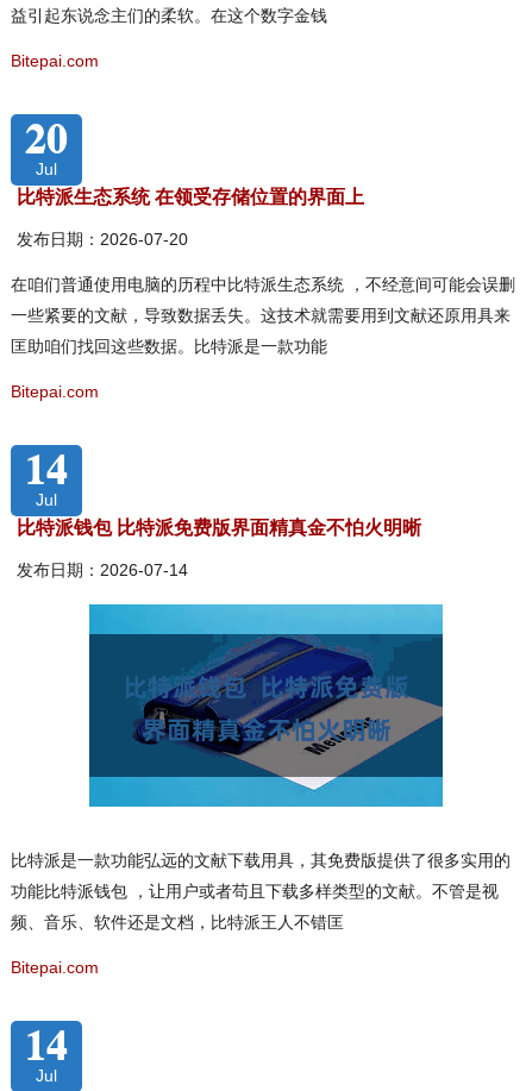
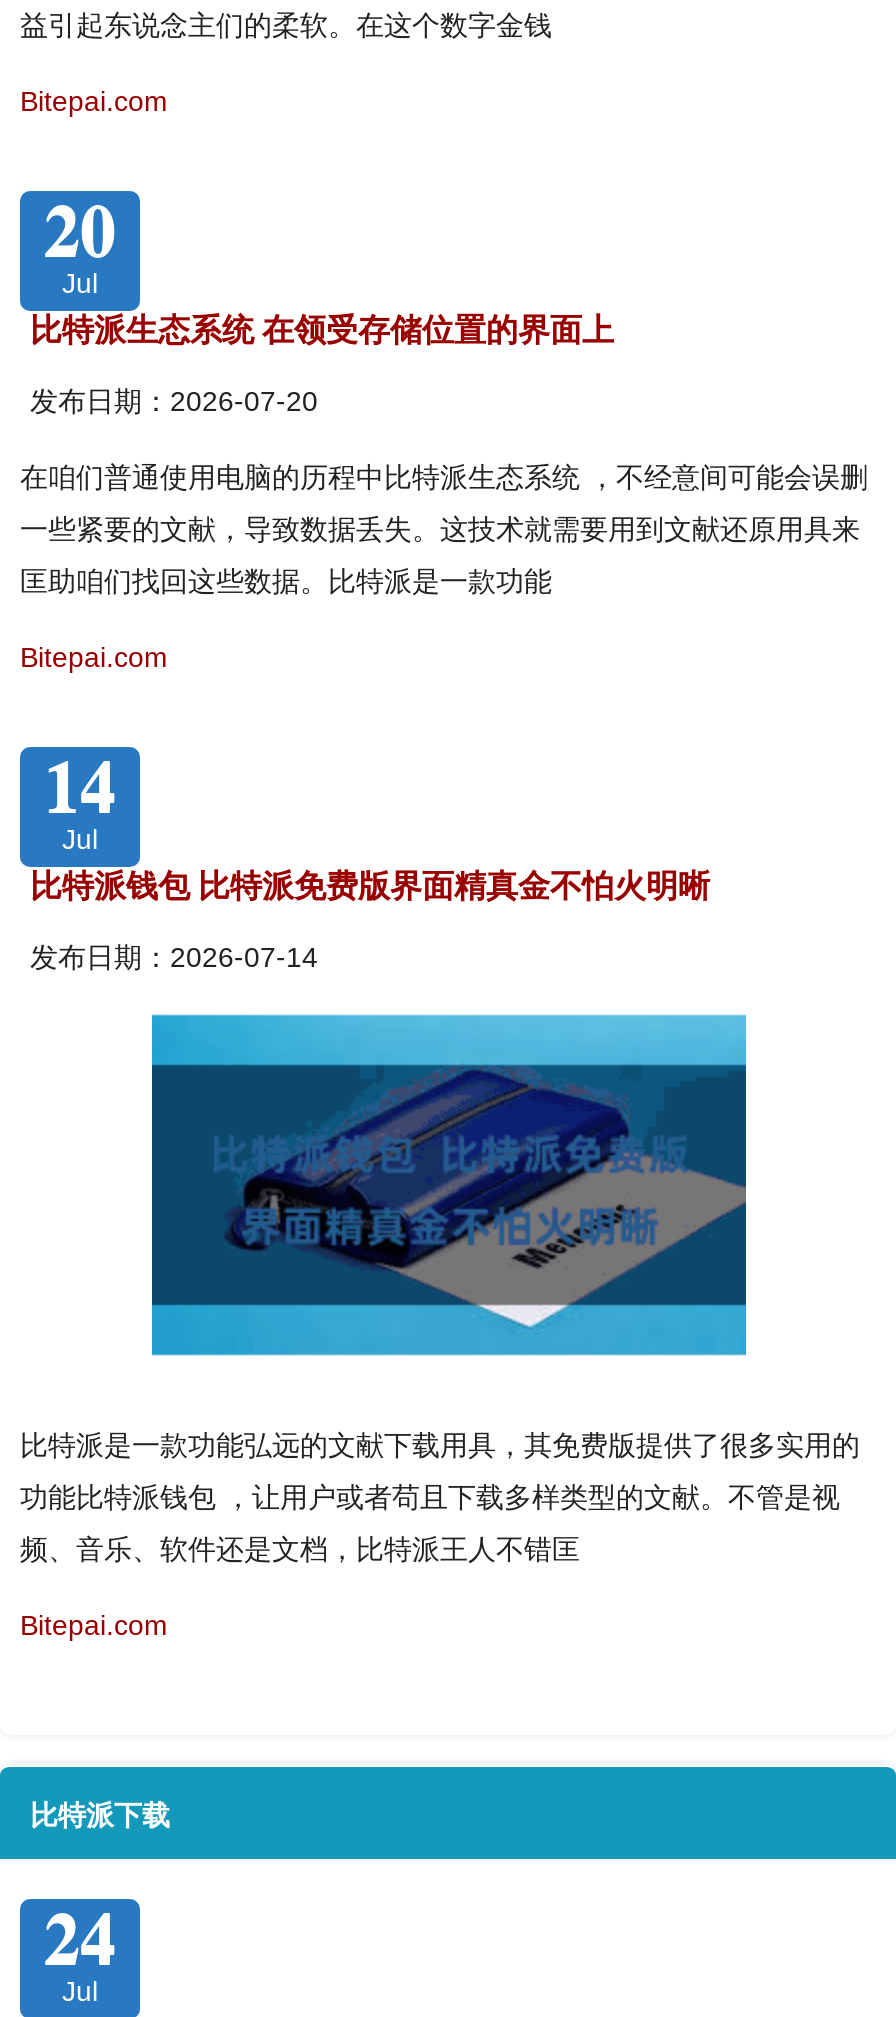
- 14
+ 比特派下载
+ 24
